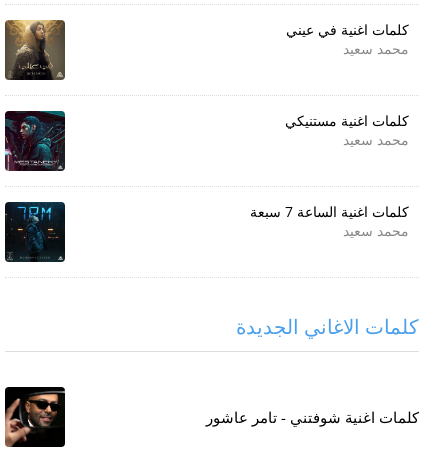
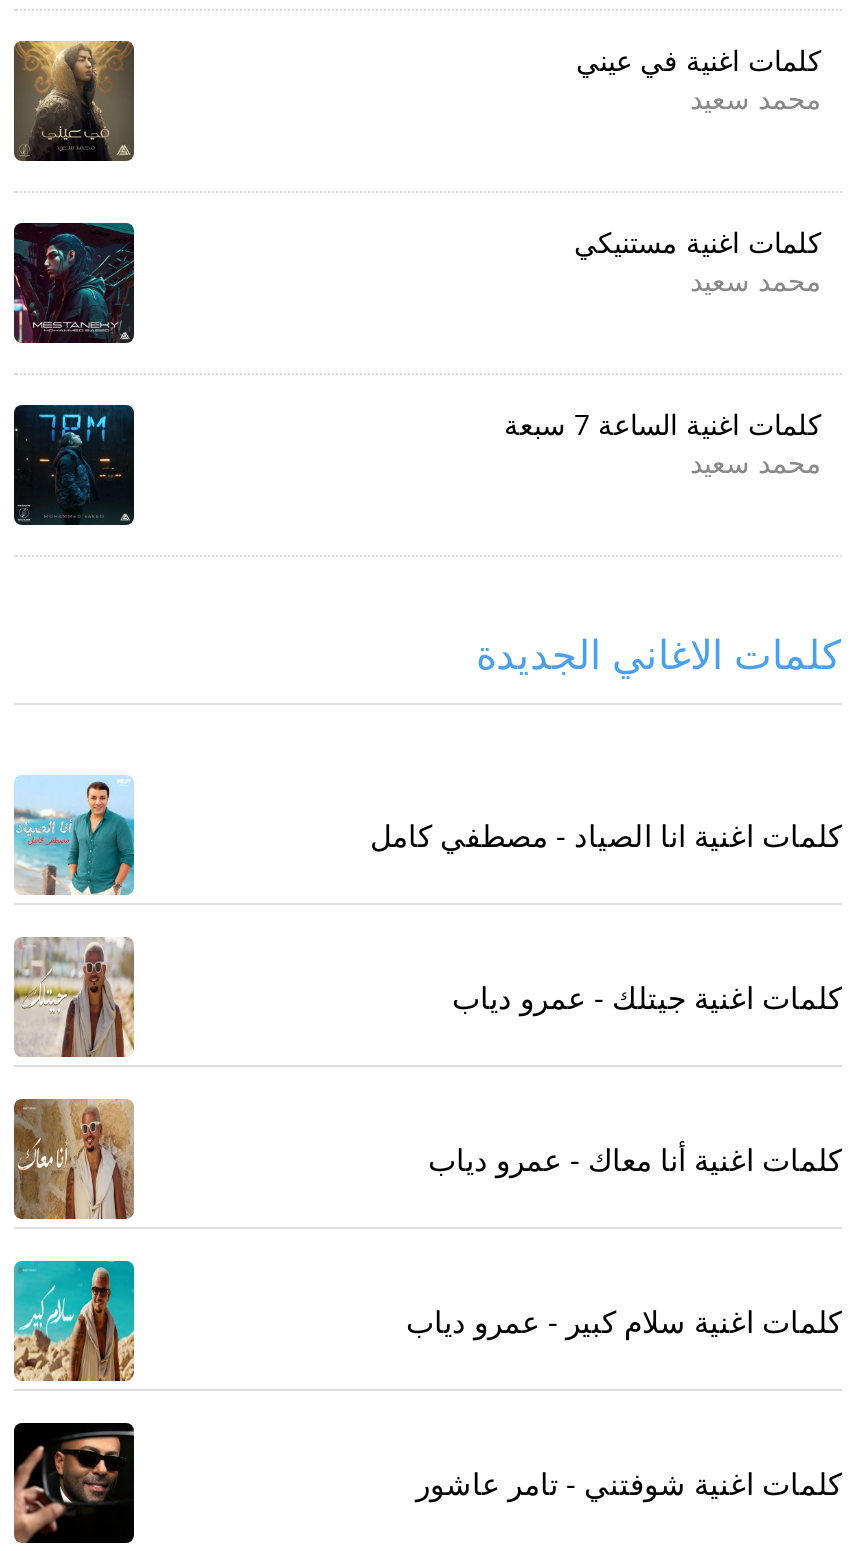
+ [image]

+ [image]

+ [image]

+ [image]

+ كلمات اغنية انا الصياد - مصطفي كامل

+ كلمات اغنية سلام كبير - عمرو دياب

+ كلمات اغنية أنا معاك - عمرو دياب

+ كلمات اغنية جيتلك - عمرو دياب
